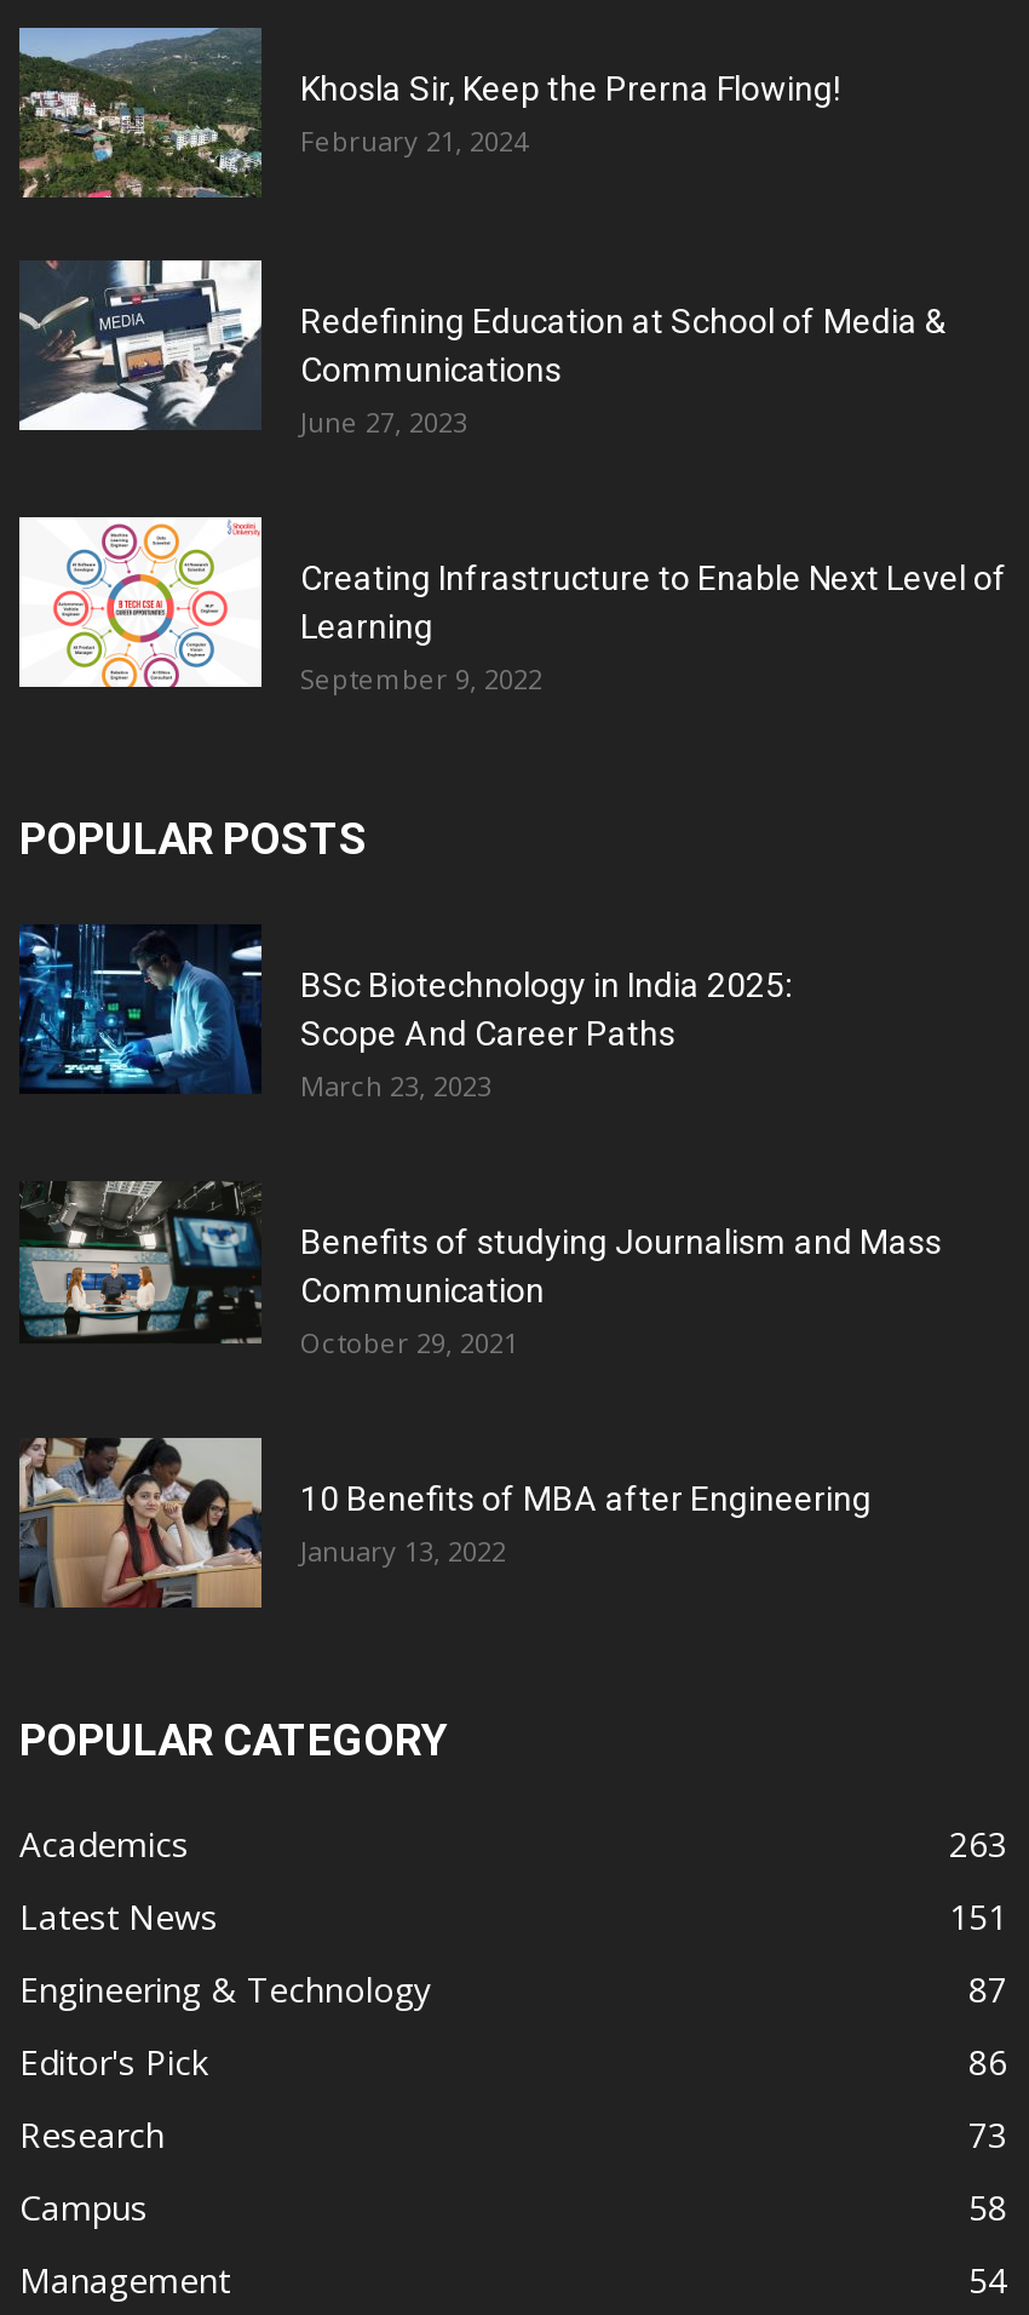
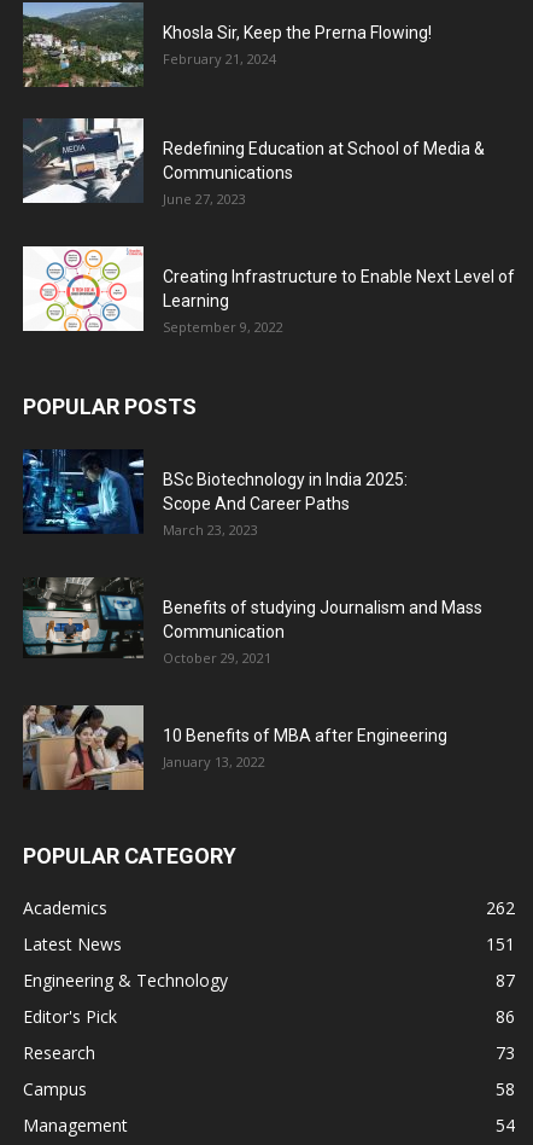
- 263
+ 262
